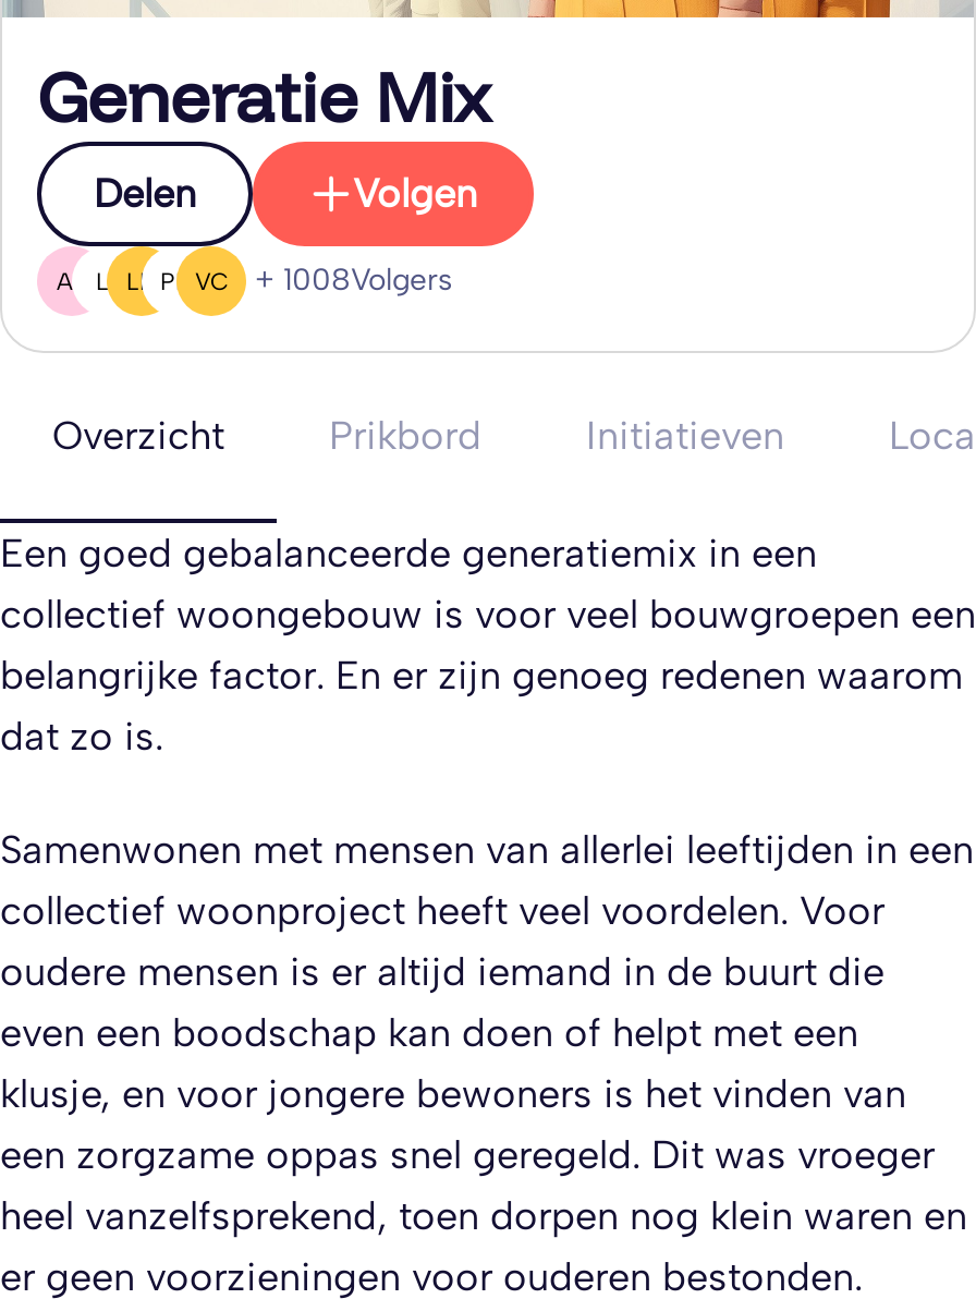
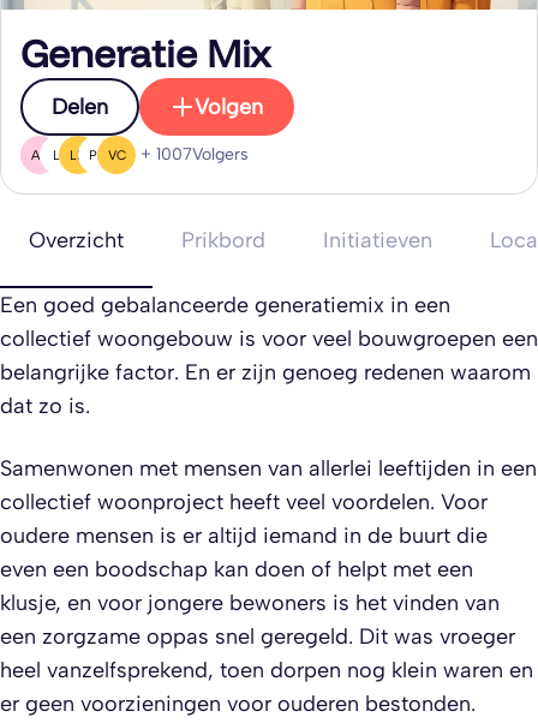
- AR L( LD PD VC + 1008Volgers
+ AR L( LD PD VC + 1007Volgers
